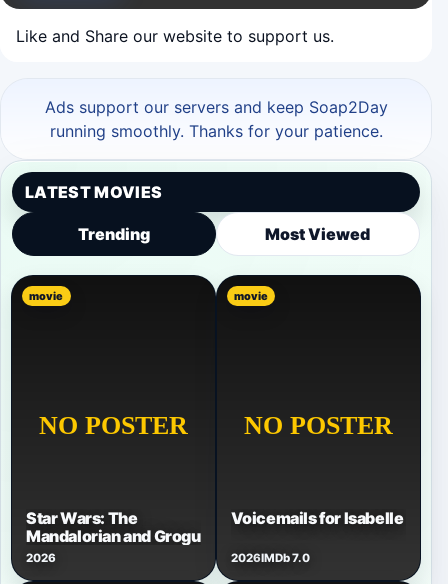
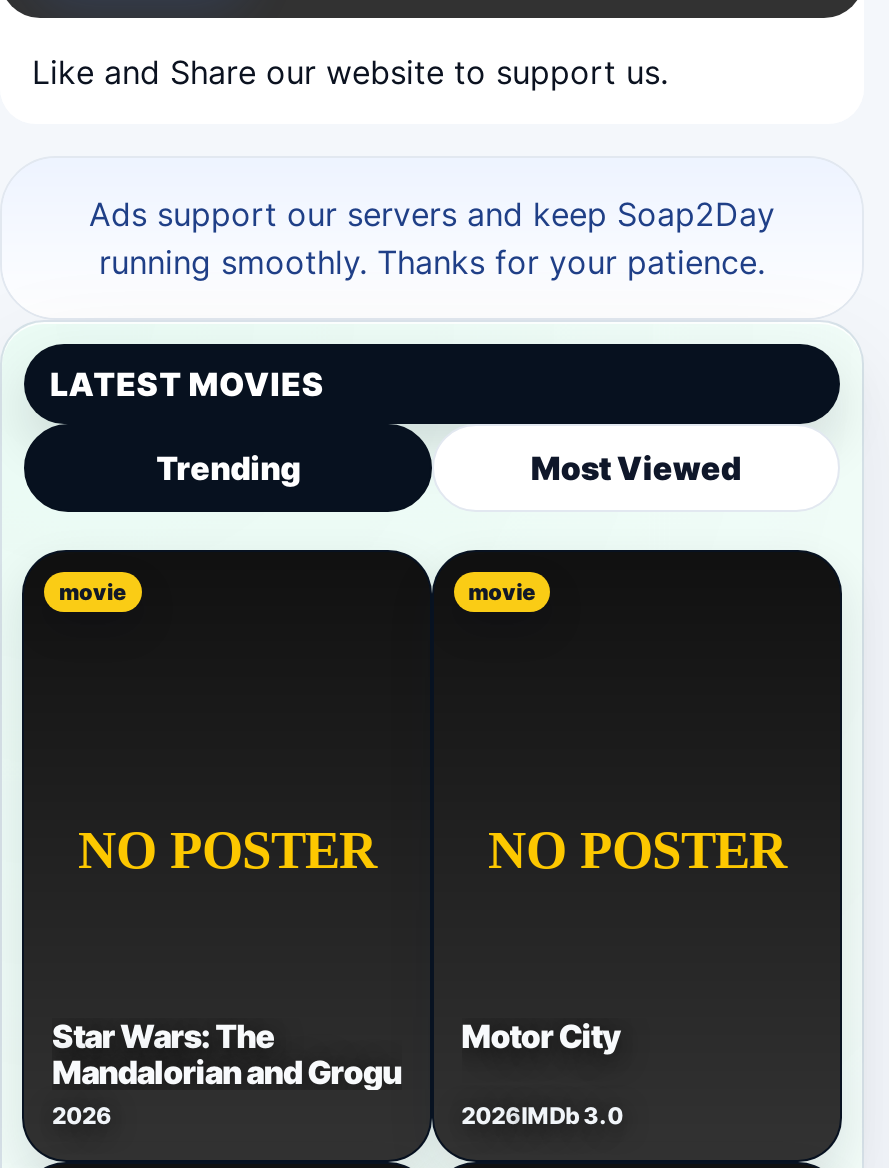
- Voicemails for Isabelle
+ Motor City

- 2026IMDb 7.0
+ 2026IMDb 3.0
